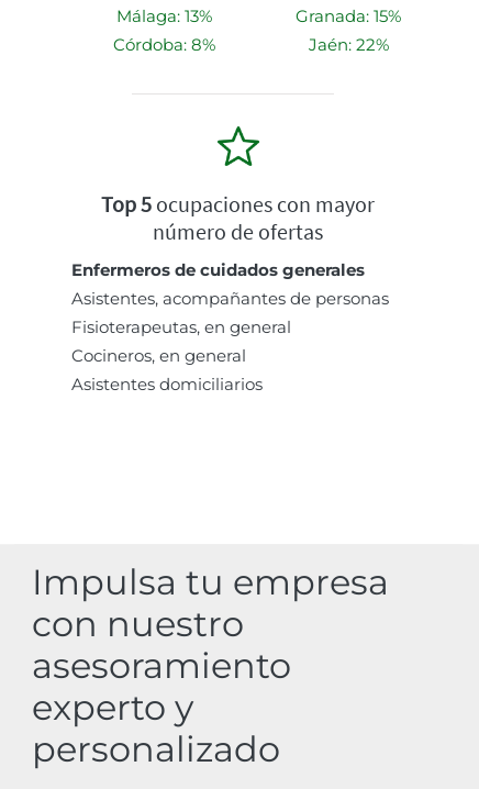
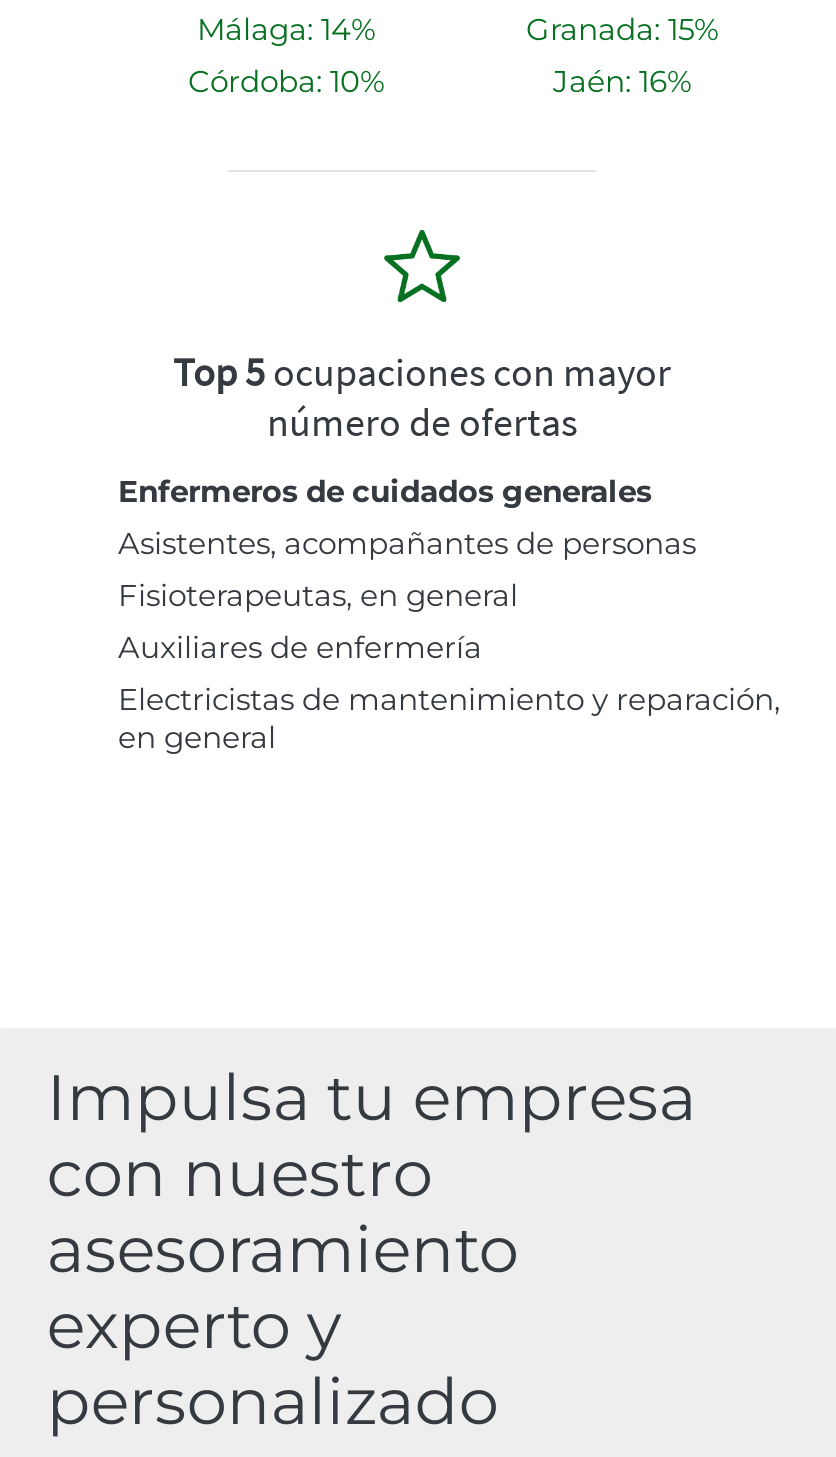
- Málaga: 13%
+ Málaga: 14%

- Córdoba: 8%
+ Córdoba: 10%

- Jaén: 22%
+ Jaén: 16%

- Cocineros, en general
- Asistentes domiciliarios
+ Auxiliares de enfermería
+ Electricistas de mantenimiento y reparación,
+ en general
